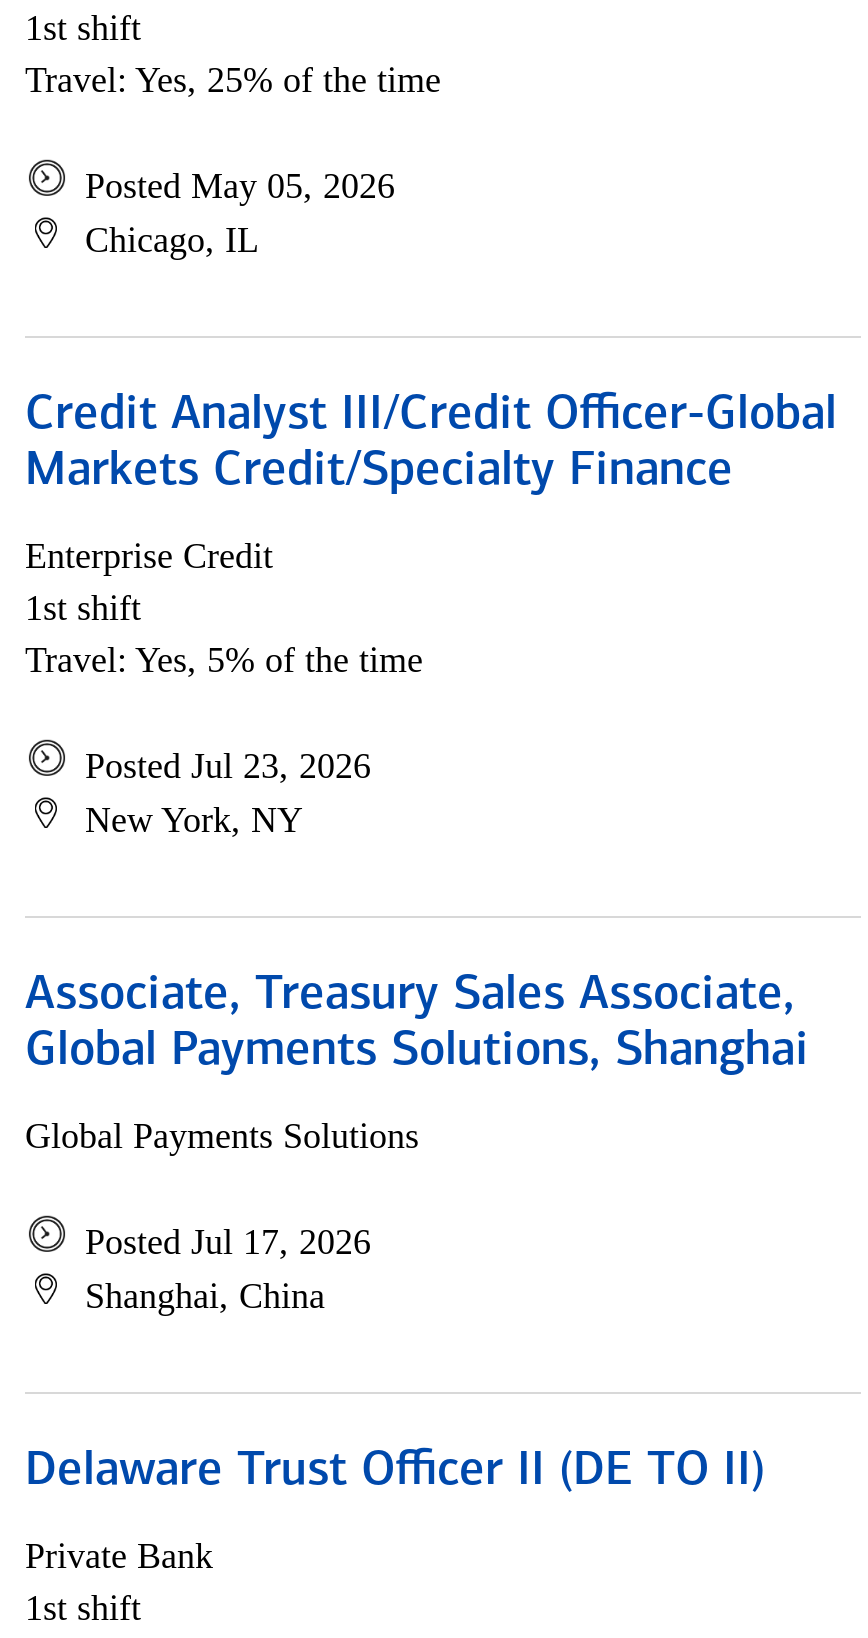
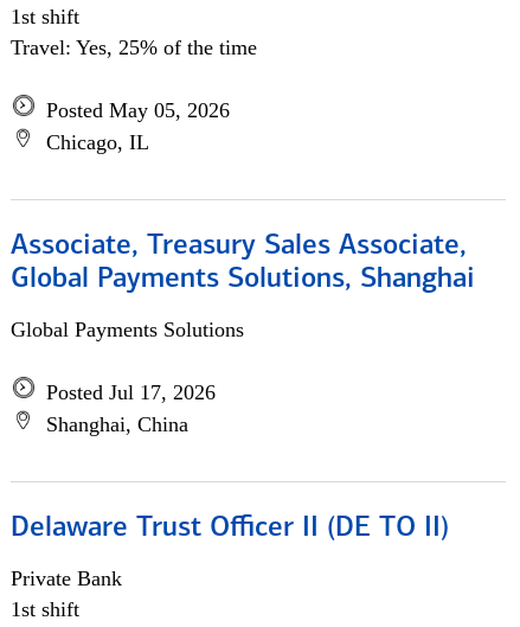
- Credit Analyst III/Credit Officer-Global
- Markets Credit/Specialty Finance
- Enterprise Credit
- 1st shift
- Travel: Yes, 5% of the time
- Posted Jul 23, 2026
- New York, NY
